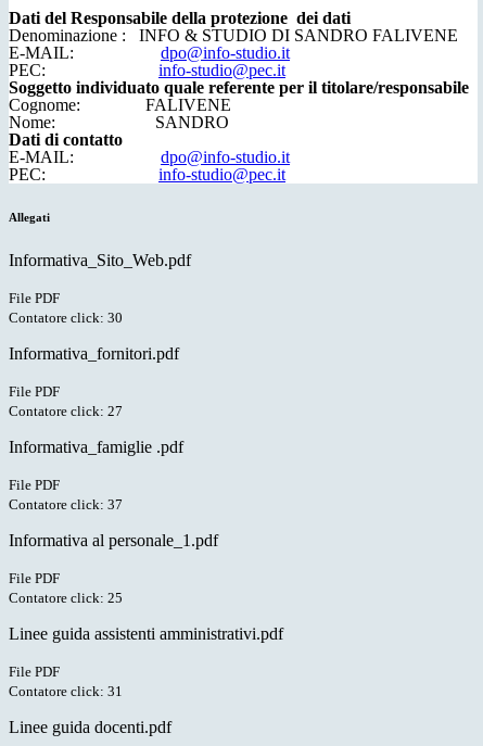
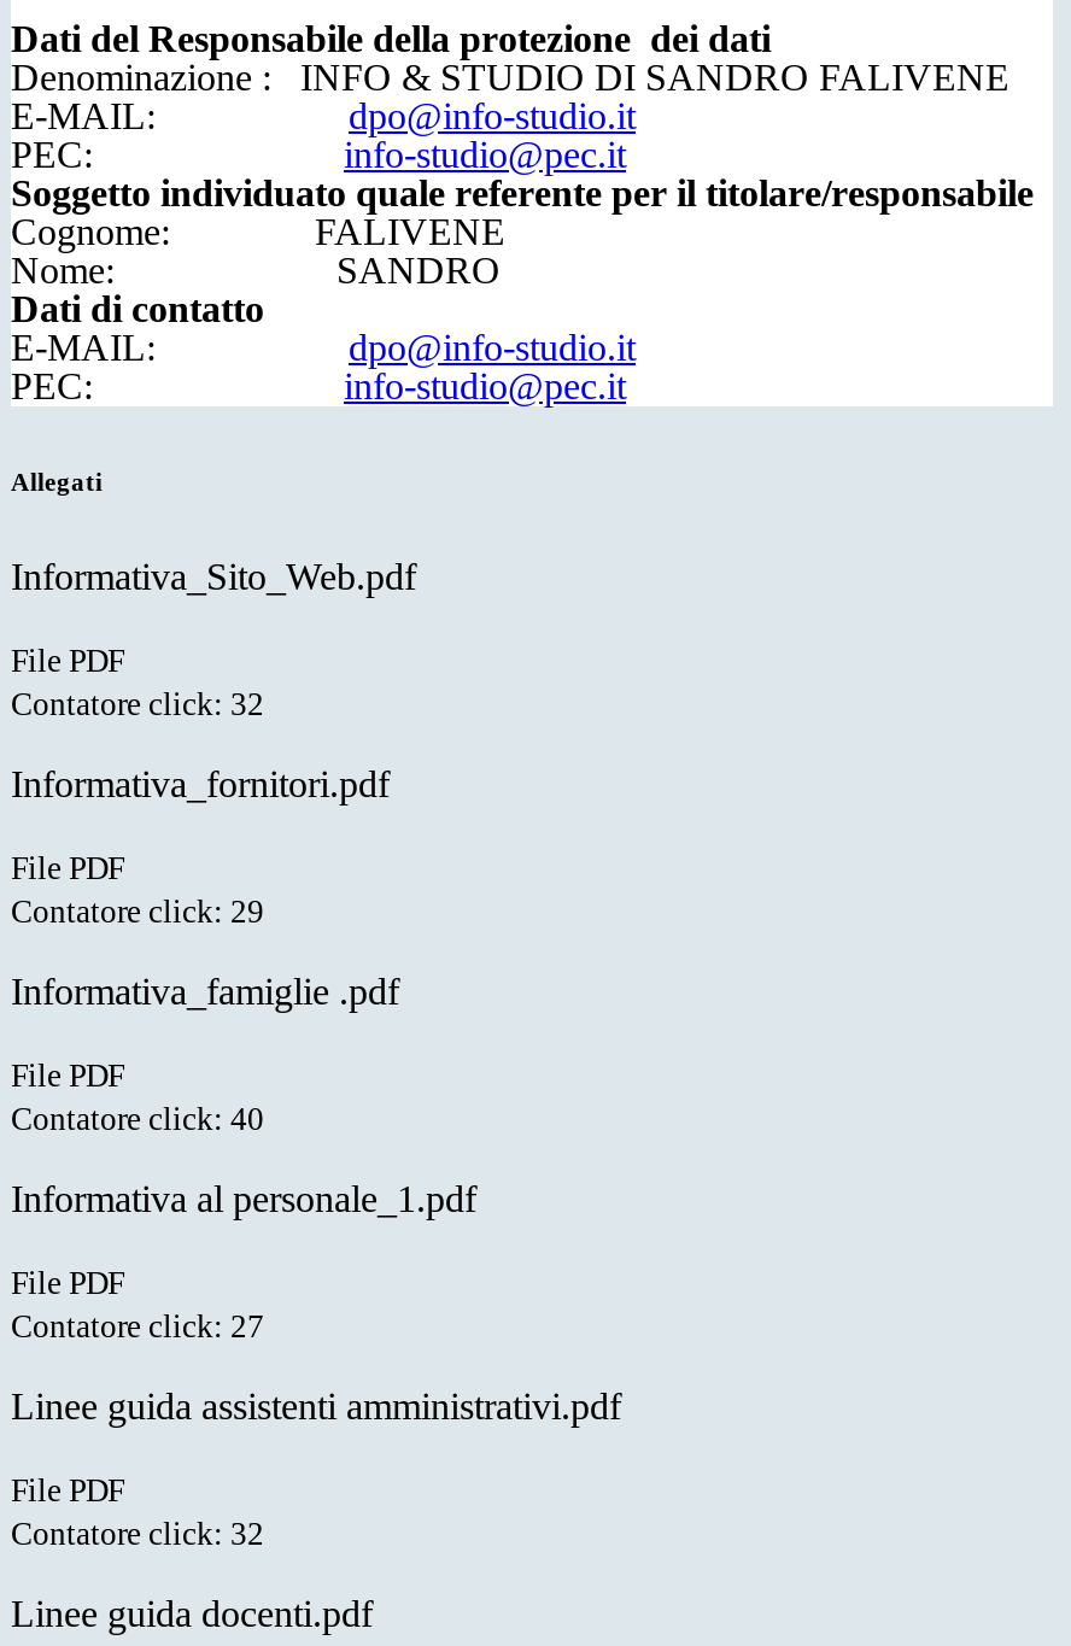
- Contatore click: 30
+ Contatore click: 32

moved down: Contatore click: 27

+ Contatore click: 29

- Contatore click: 37
+ Contatore click: 40

- Contatore click: 25

- Contatore click: 31
+ Contatore click: 32
